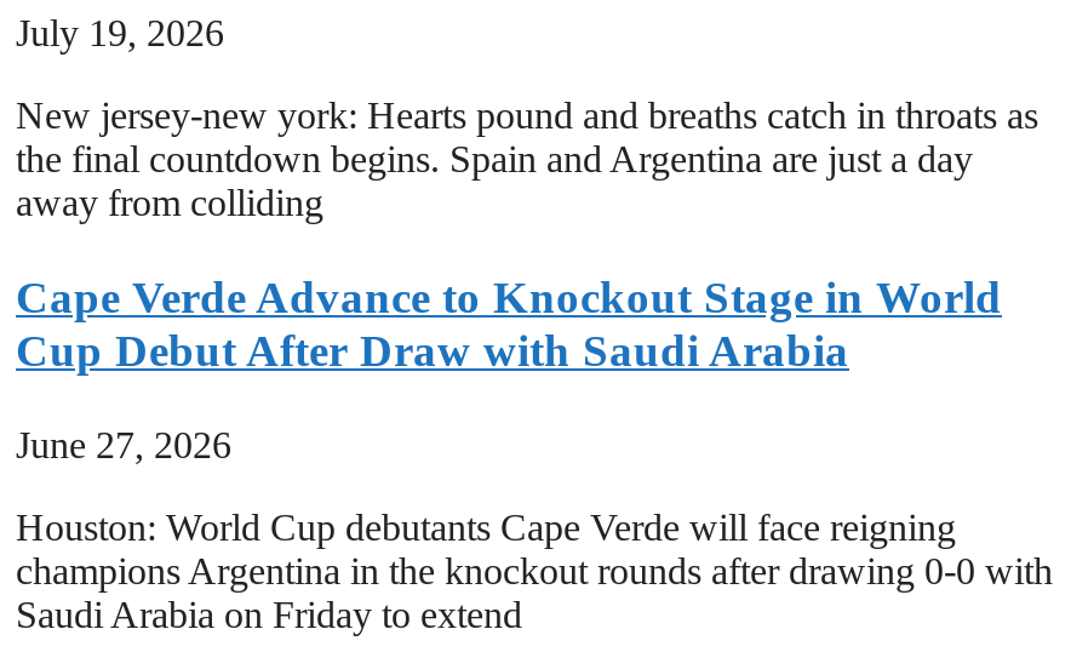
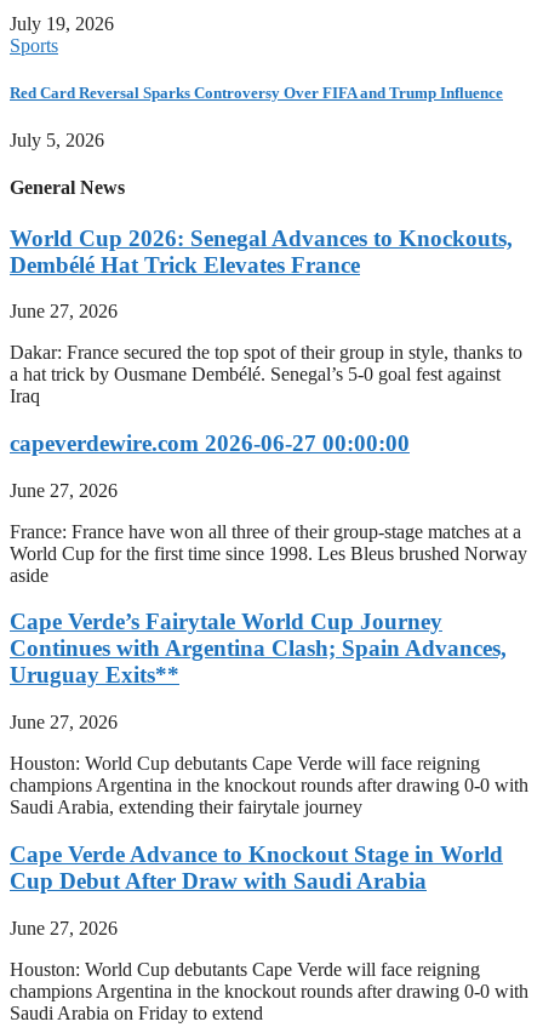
- New jersey-new york: Hearts pound and breaths catch in throats as
- the final countdown begins. Spain and Argentina are just a day
- away from colliding
+ Sports
+ Red Card Reversal Sparks Controversy Over FIFA and Trump Influence
+ July 5, 2026
+ General News
+ World Cup 2026: Senegal Advances to Knockouts,
+ Dembélé Hat Trick Elevates France
+ June 27, 2026
+ Dakar: France secured the top spot of their group in style, thanks to
+ a hat trick by Ousmane Dembélé. Senegal’s 5-0 goal fest against
+ Iraq
+ capeverdewire.com 2026-06-27 00:00:00
+ June 27, 2026
+ France: France have won all three of their group-stage matches at a
+ World Cup for the first time since 1998. Les Bleus brushed Norway
+ aside
+ Cape Verde’s Fairytale World Cup Journey
+ Continues with Argentina Clash; Spain Advances,
+ Uruguay Exits**
+ June 27, 2026
+ Houston: World Cup debutants Cape Verde will face reigning
+ champions Argentina in the knockout rounds after drawing 0-0 with
+ Saudi Arabia, extending their fairytale journey
